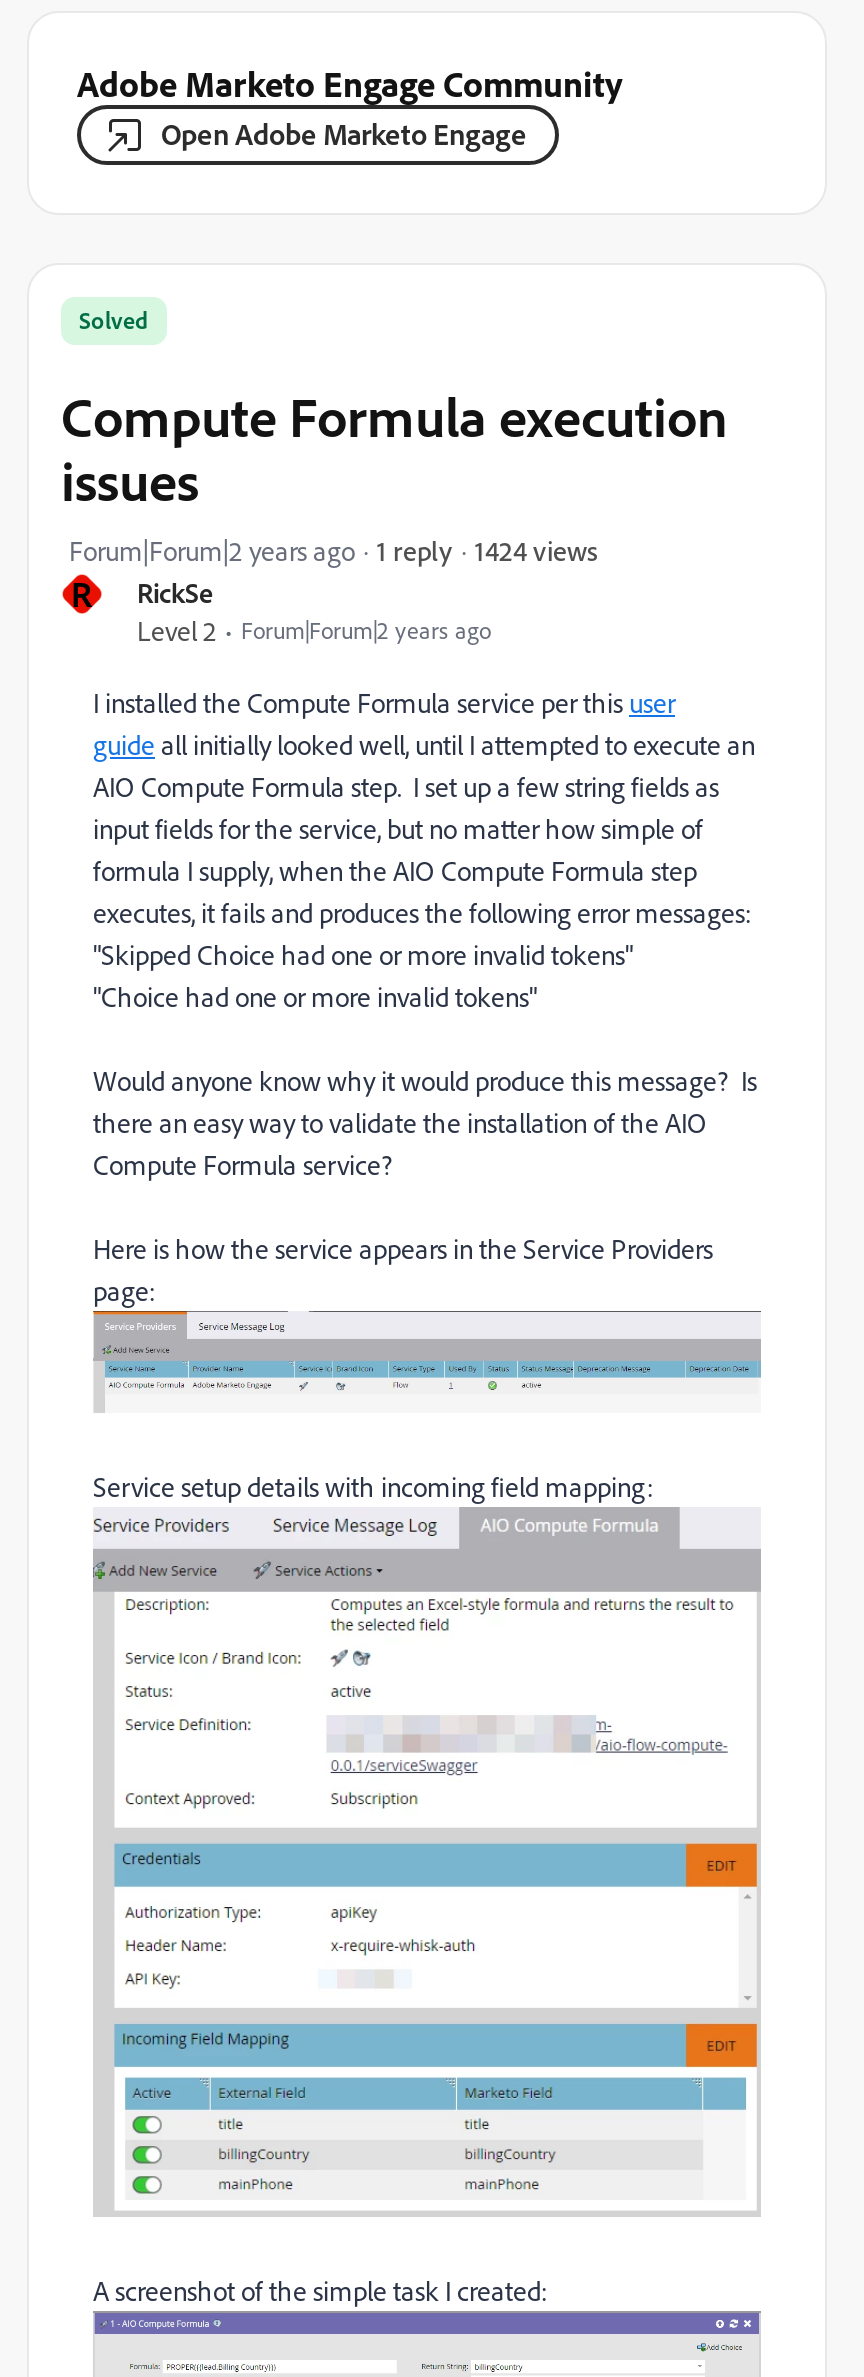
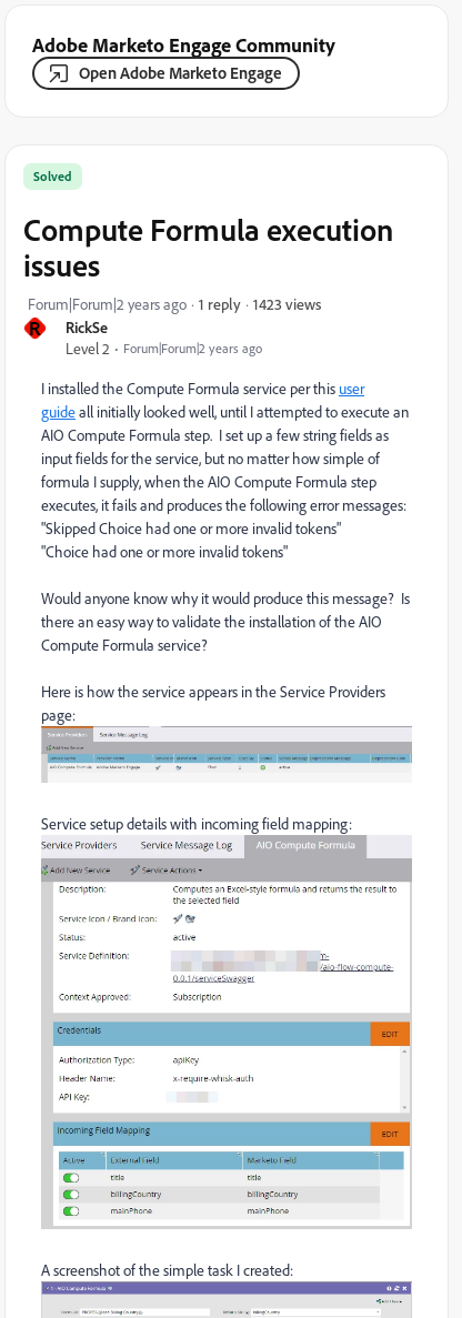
- 1424 views
+ 1423 views
